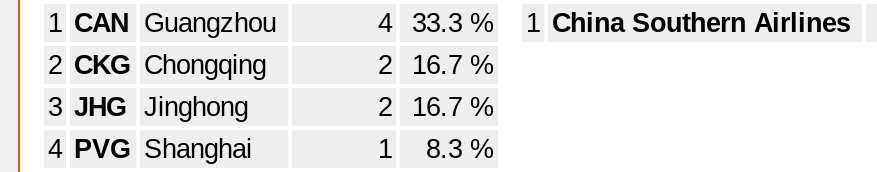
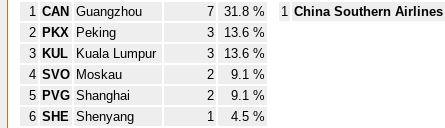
- 4 33.3 %
- 2 CKG Chongqing
- 2 16.7 %
- 3 JHG Jinghong
- 2 16.7 %
- 4 PVG Shanghai
+ 7 31.8 %
+ 2 PKX Peking
+ 3 13.6 %
+ 3 KUL Kuala Lumpur
+ 3 13.6 %
+ 4 SVO Moskau
+ 2
+ 9.1 %
+ 5 PVG Shanghai
+ 2
+ 9.1 %
+ 6 SHE Shenyang

- 1 8.3 %
+ 1 4.5 %
